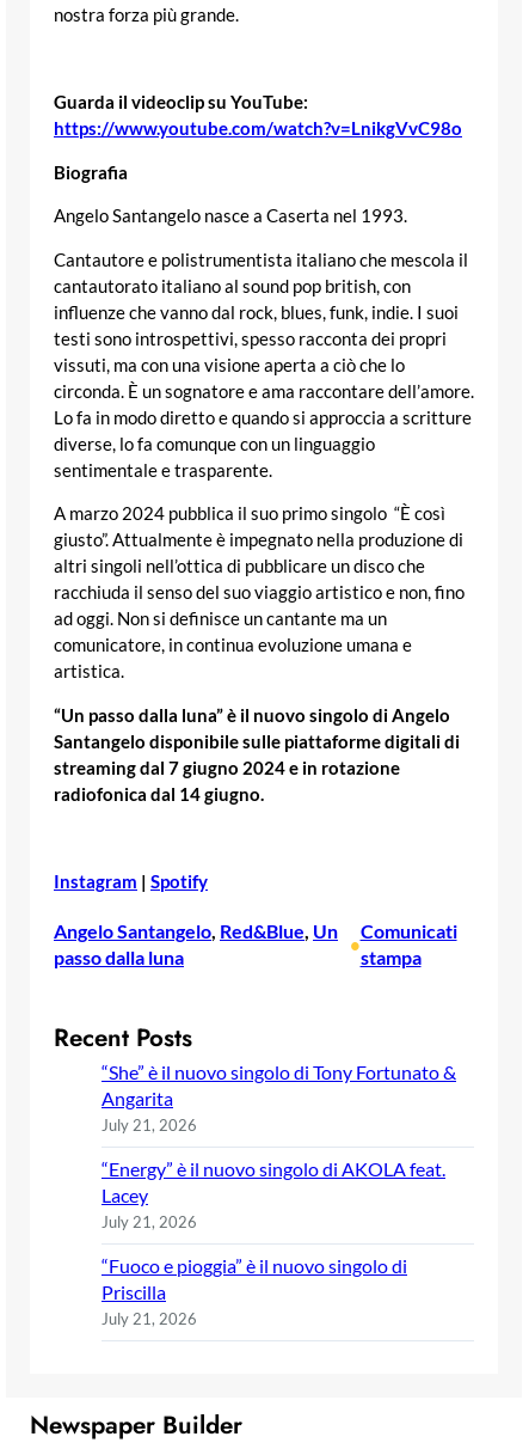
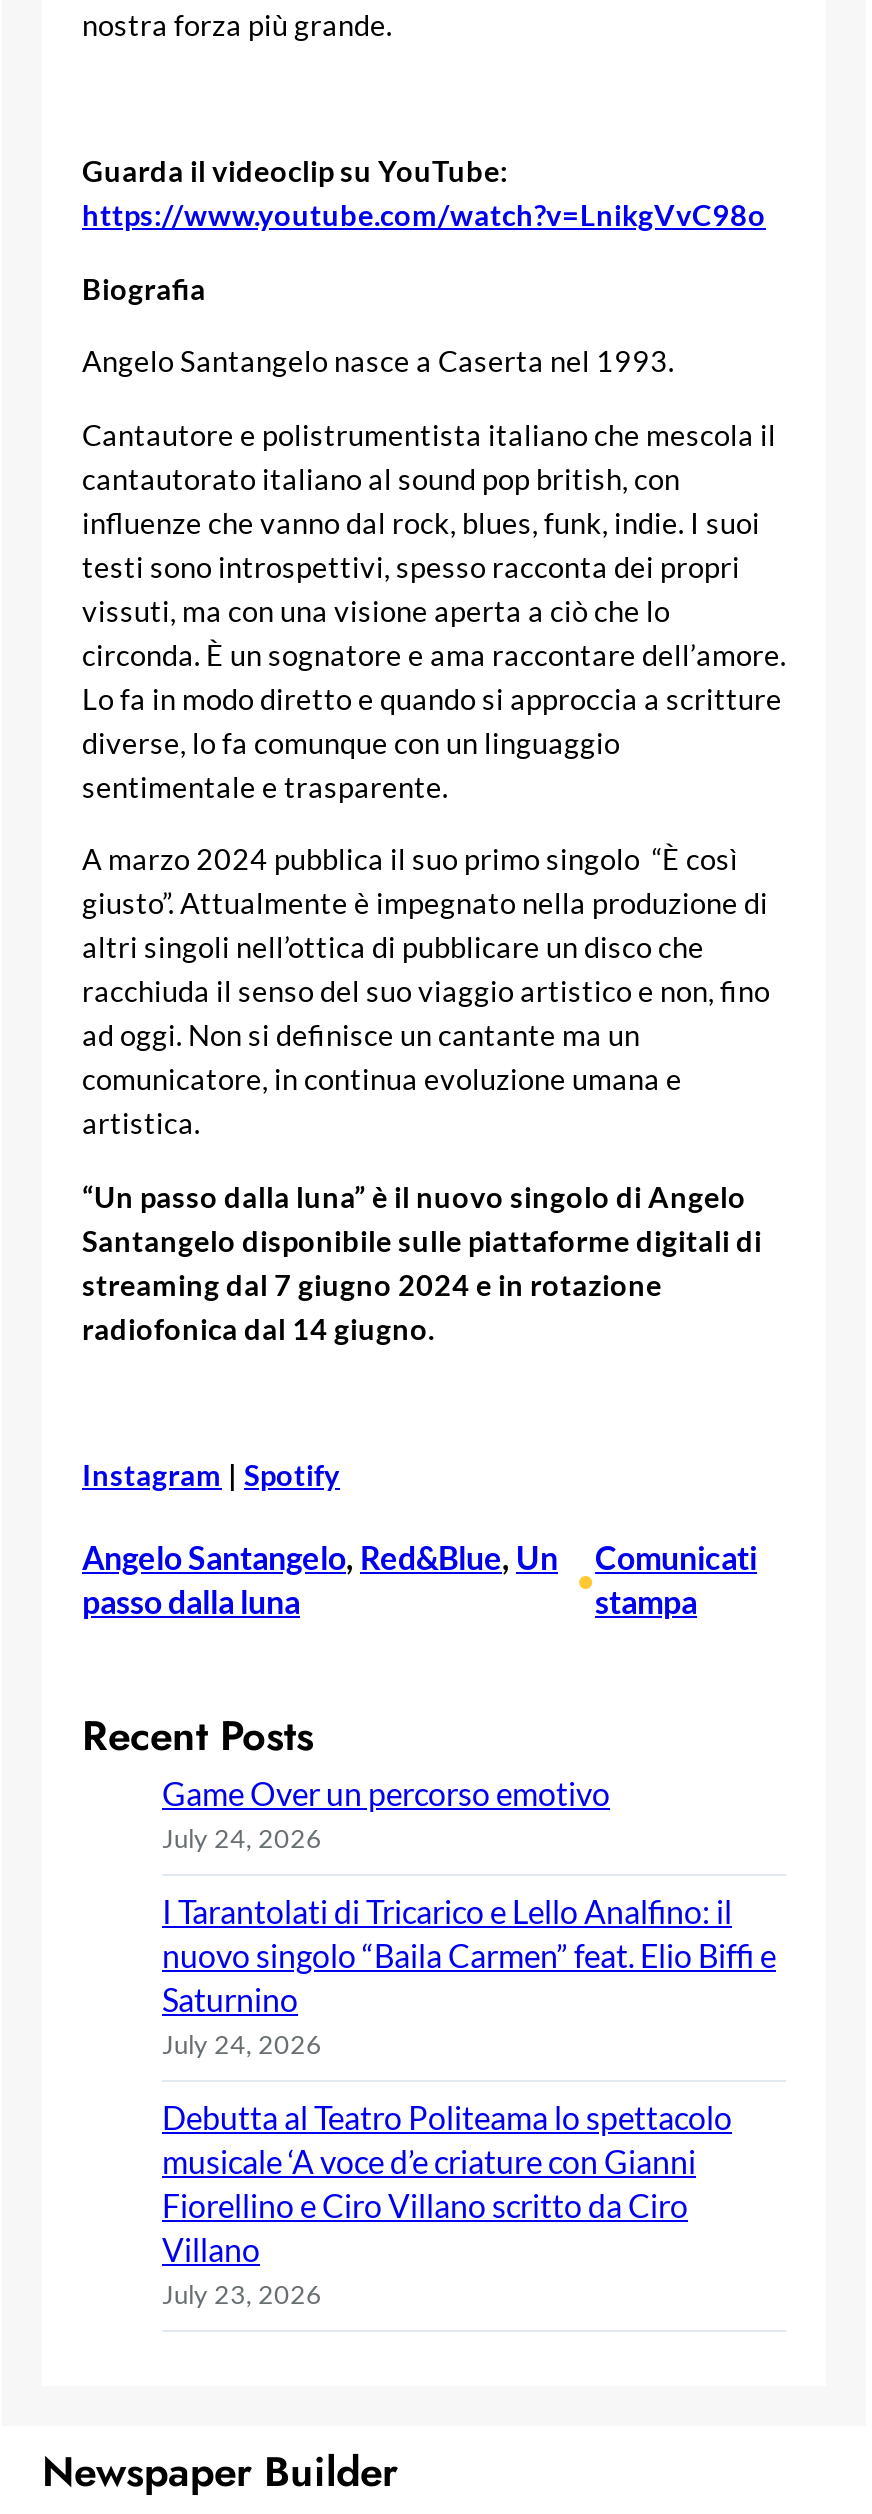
- “She” è il nuovo singolo di Tony Fortunato &
- Angarita
- July 21, 2026
+ Game Over un percorso emotivo
+ July 24, 2026

- “Energy” è il nuovo singolo di AKOLA feat.
- Lacey
- July 21, 2026
+ I Tarantolati di Tricarico e Lello Analfino: il
+ nuovo singolo “Baila Carmen” feat. Elio Biffi e
+ Saturnino
+ July 24, 2026

- “Fuoco e pioggia” è il nuovo singolo di
- Priscilla
- July 21, 2026
+ Debutta al Teatro Politeama lo spettacolo
+ musicale ‘A voce d’e criature con Gianni
+ Fiorellino e Ciro Villano scritto da Ciro
+ Villano
+ July 23, 2026
